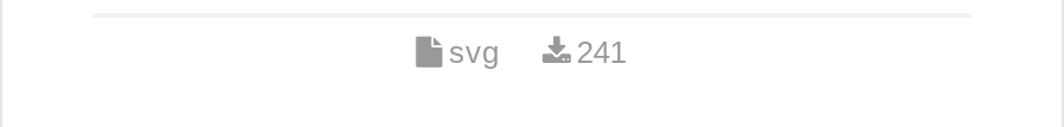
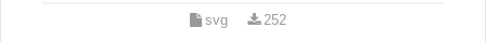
- 241
+ 252
